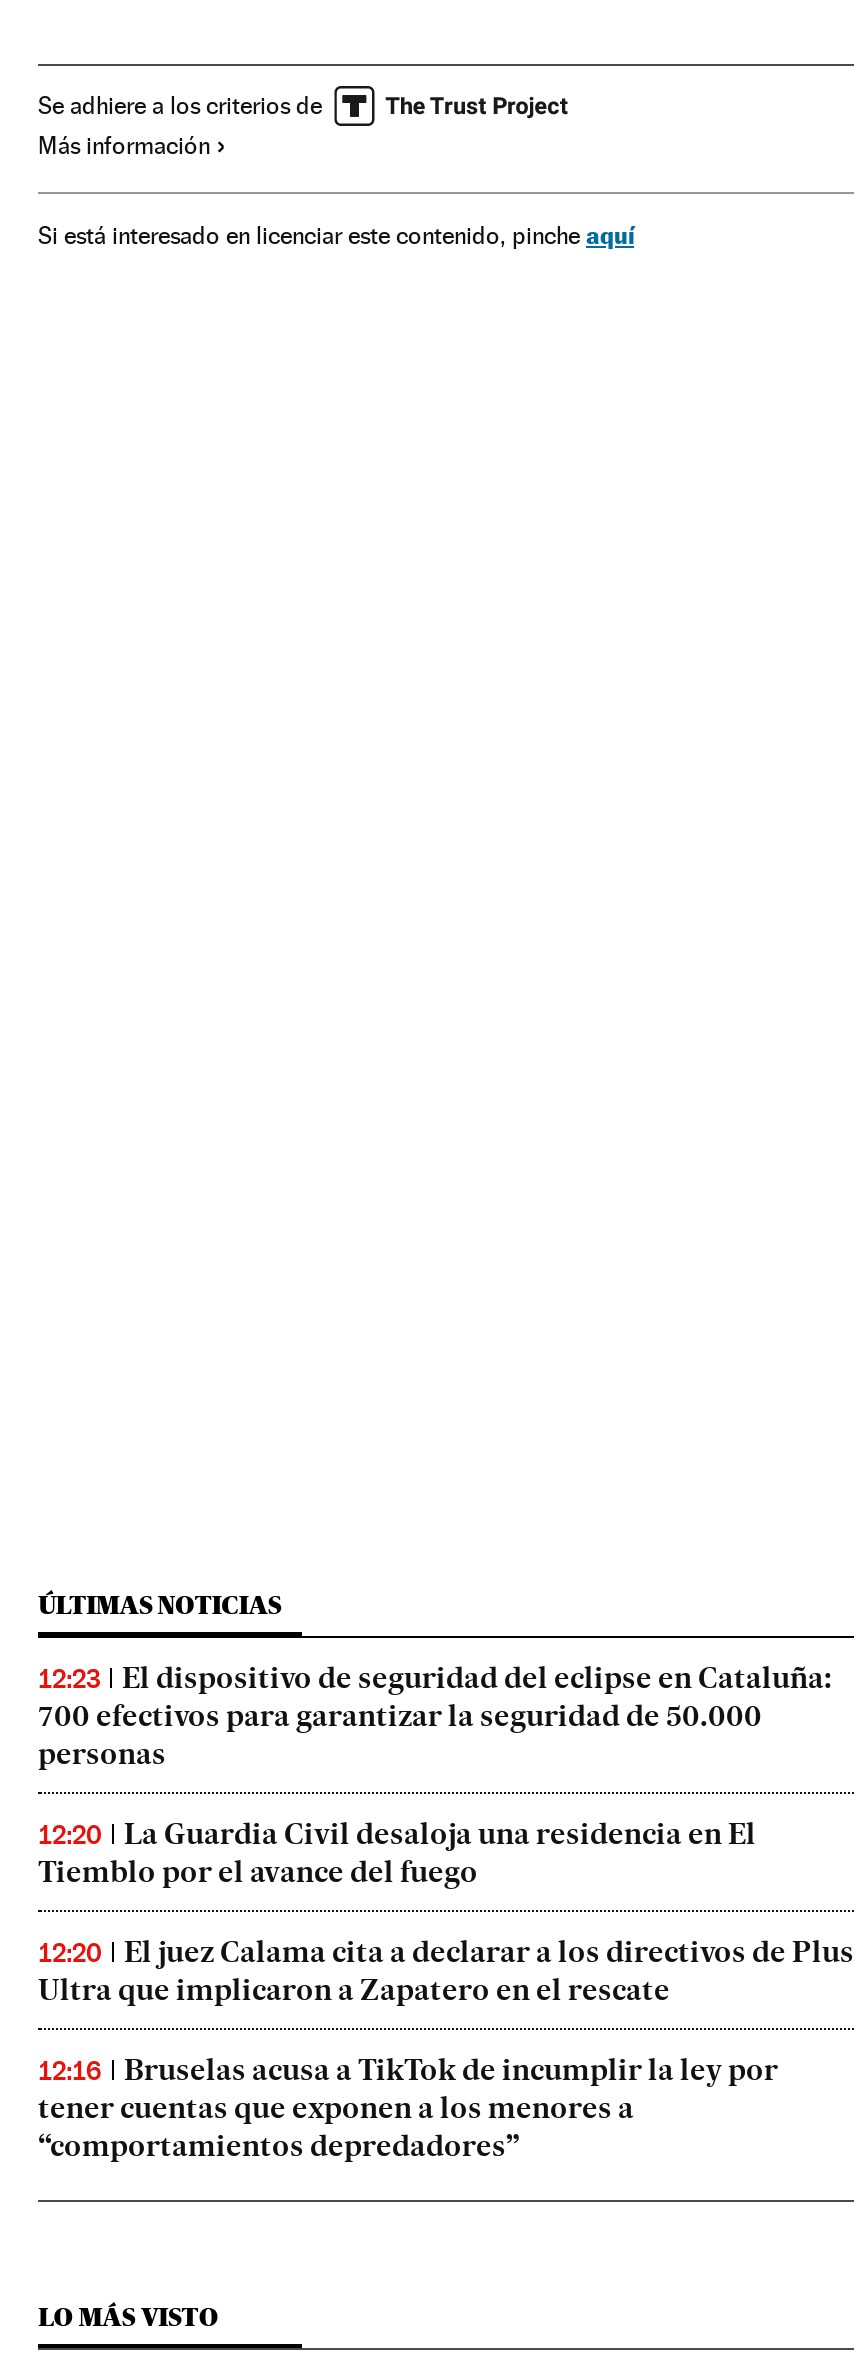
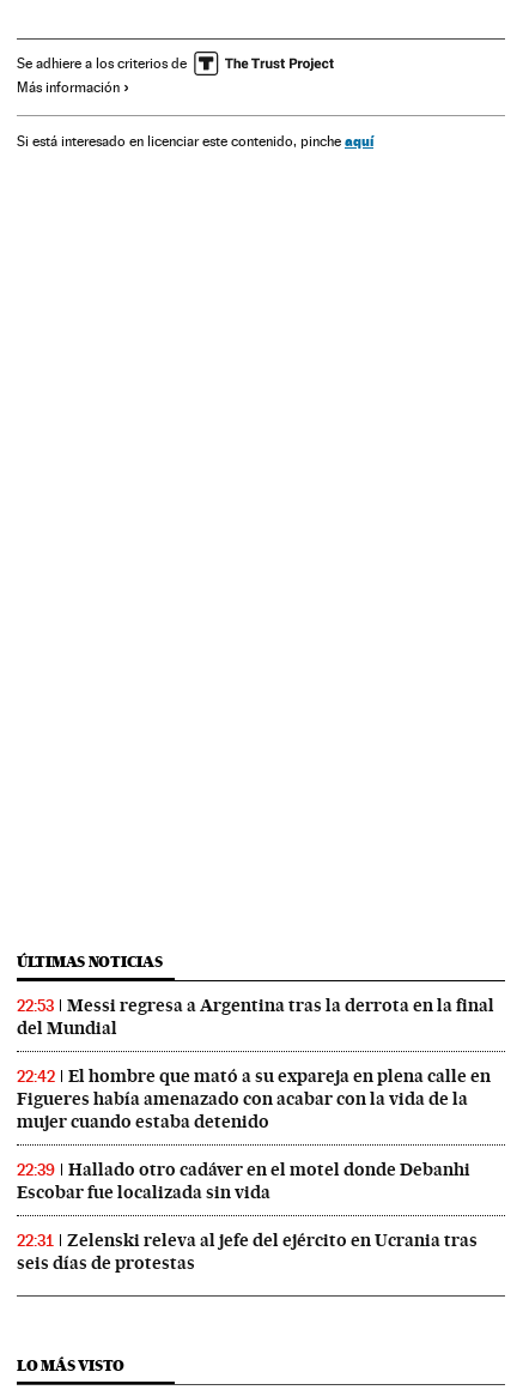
- 12:23
- El dispositivo de seguridad del eclipse en Cataluña:
- 700 efectivos para garantizar la seguridad de 50.000
- personas
+ 22:53
+ Messi regresa a Argentina tras la derrota en la final
+ del Mundial

- 12:20
- La Guardia Civil desaloja una residencia en El
- Tiemblo por el avance del fuego
+ 22:42
+ El hombre que mató a su expareja en plena calle en
+ Figueres había amenazado con acabar con la vida de la
+ mujer cuando estaba detenido

- 12:20
- El juez Calama cita a declarar a los directivos de Plus
- Ultra que implicaron a Zapatero en el rescate
+ 22:39
+ Hallado otro cadáver en el motel donde Debanhi
+ Escobar fue localizada sin vida

- 12:16
- Bruselas acusa a TikTok de incumplir la ley por
- tener cuentas que exponen a los menores a
- “comportamientos depredadores”
+ 22:31
+ Zelenski releva al jefe del ejército en Ucrania tras
+ seis días de protestas
